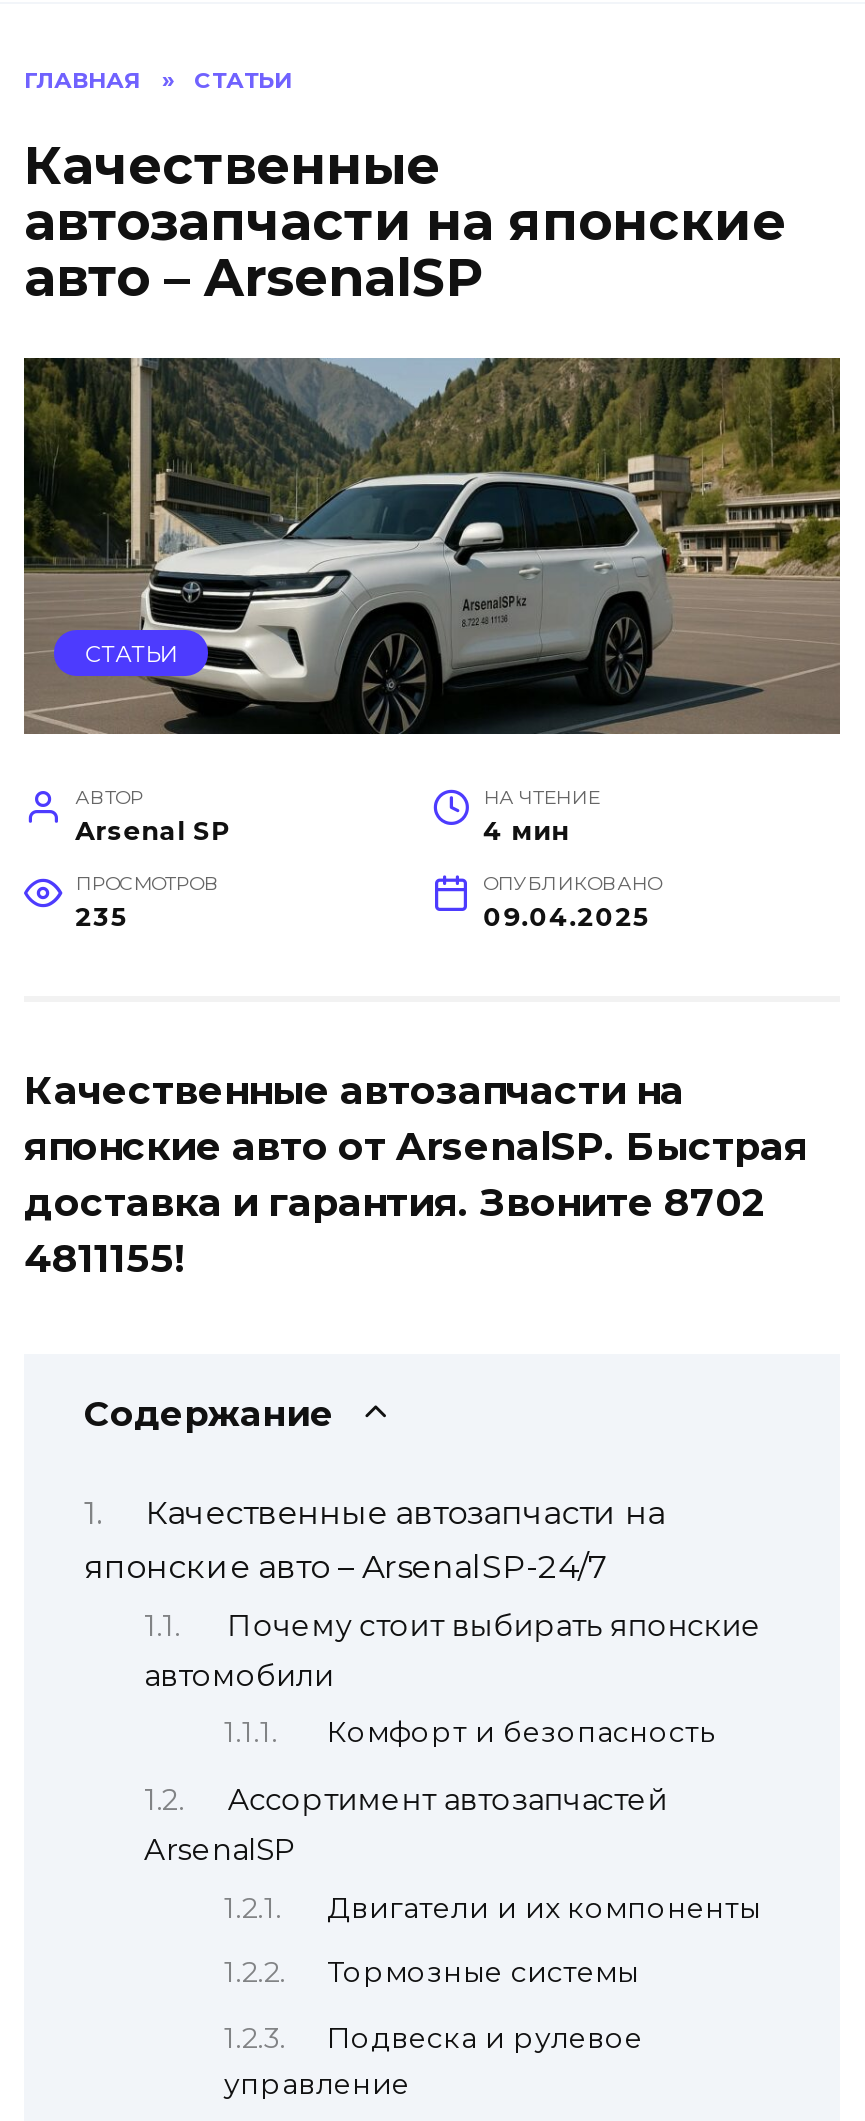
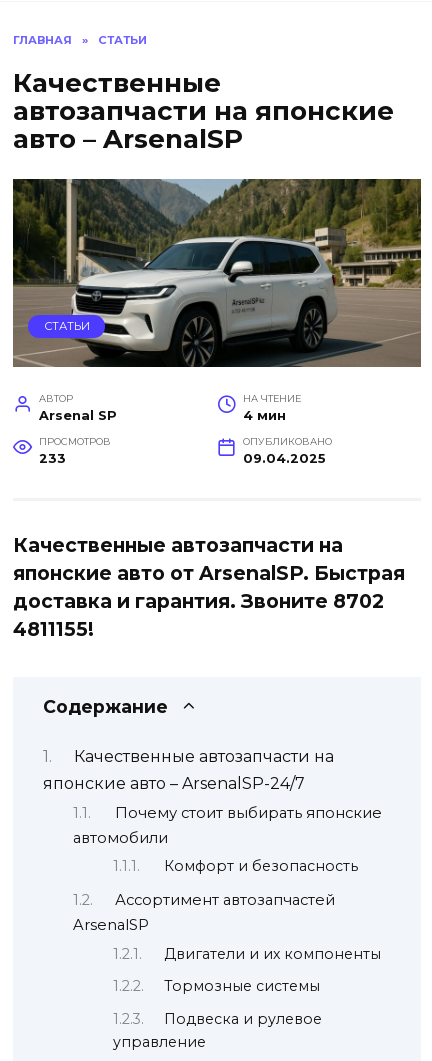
- 235
+ 233
